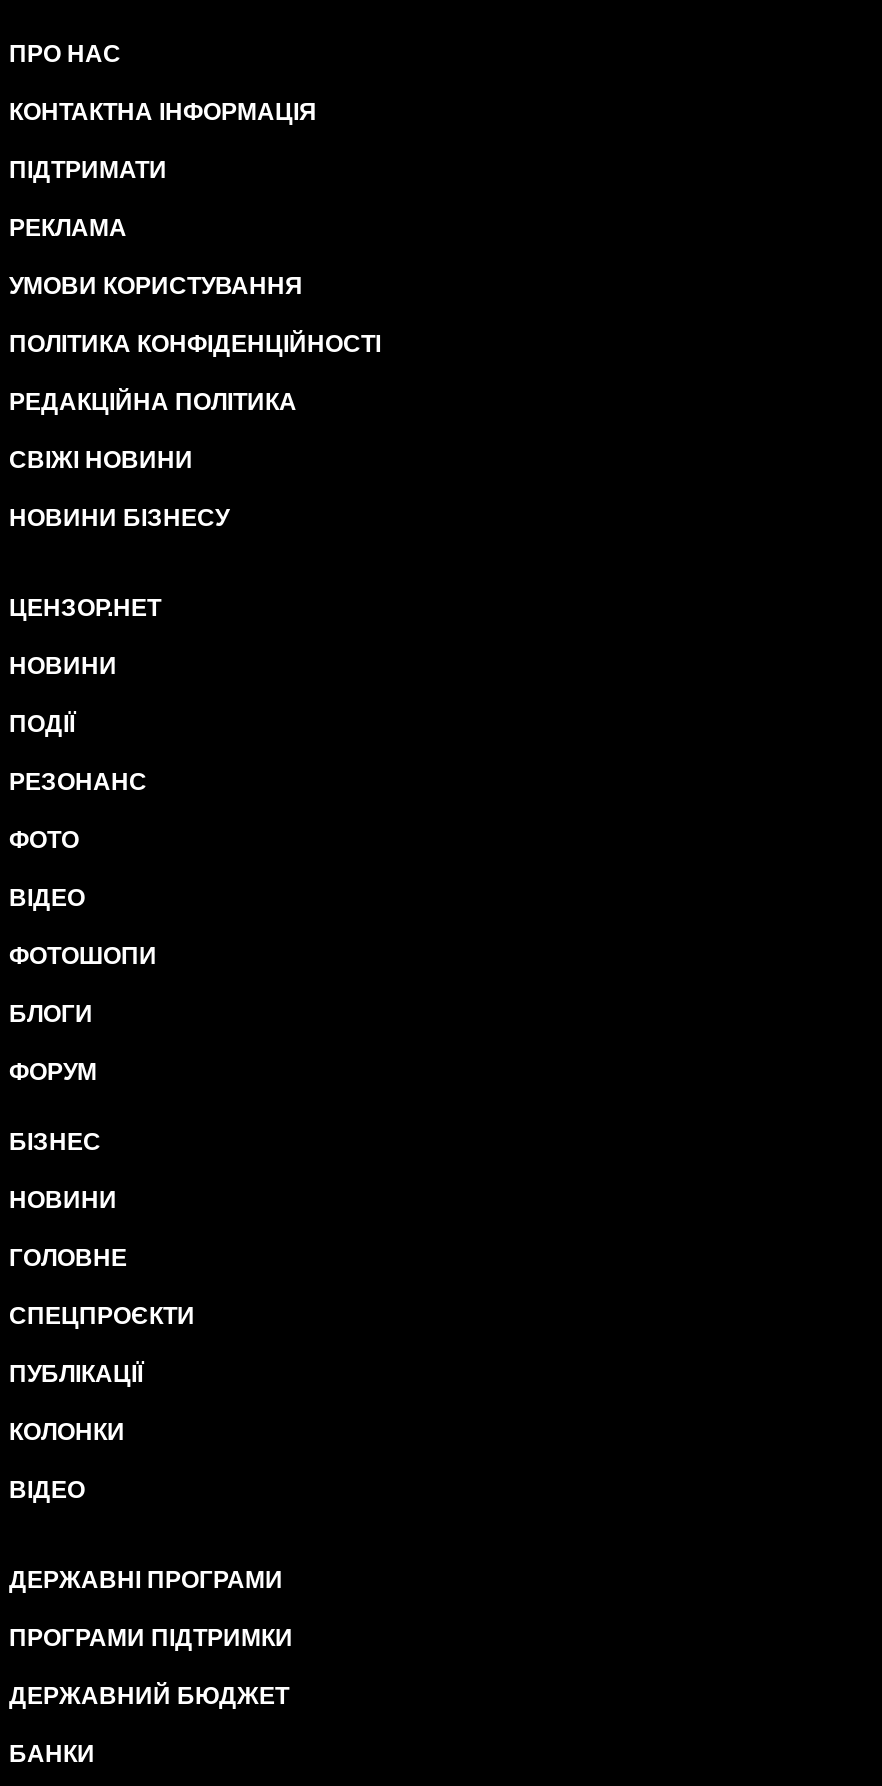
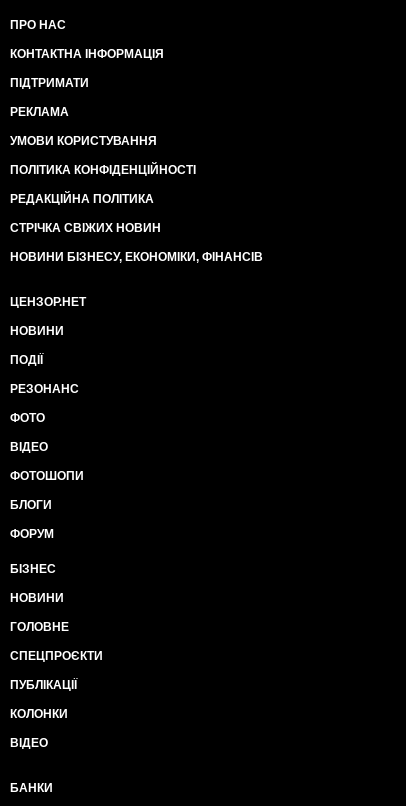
- СВІЖІ НОВИНИ
+ СТРІЧКА СВІЖИХ НОВИН

- НОВИНИ БІЗНЕСУ
+ НОВИНИ БІЗНЕСУ, ЕКОНОМІКИ, ФІНАНСІВ

- ДЕРЖАВНІ ПРОГРАМИ
- ПРОГРАМИ ПІДТРИМКИ
- ДЕРЖАВНИЙ БЮДЖЕТ
